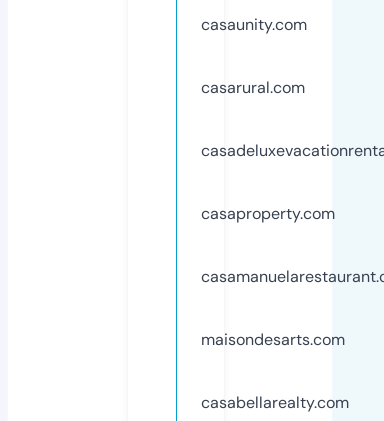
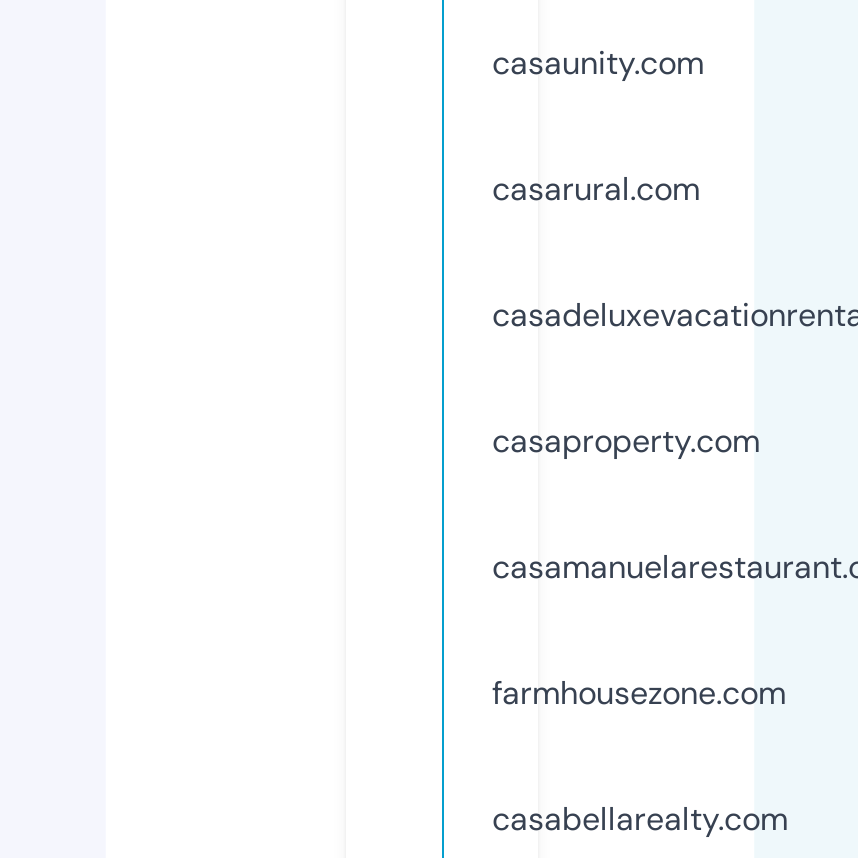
- maisondesarts.com
+ farmhousezone.com
